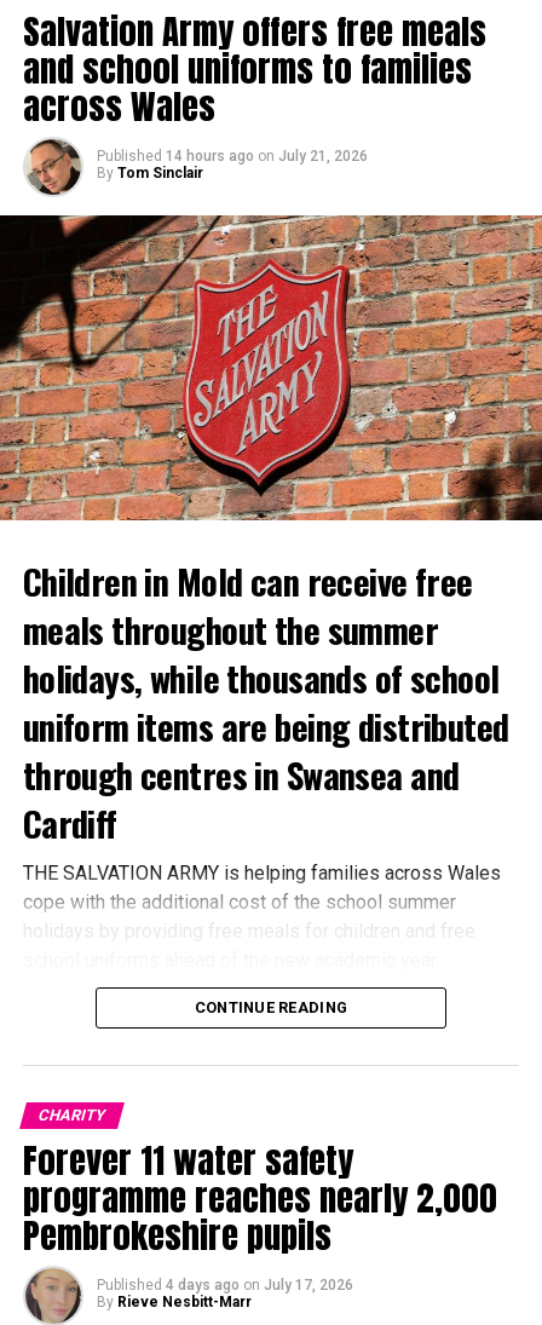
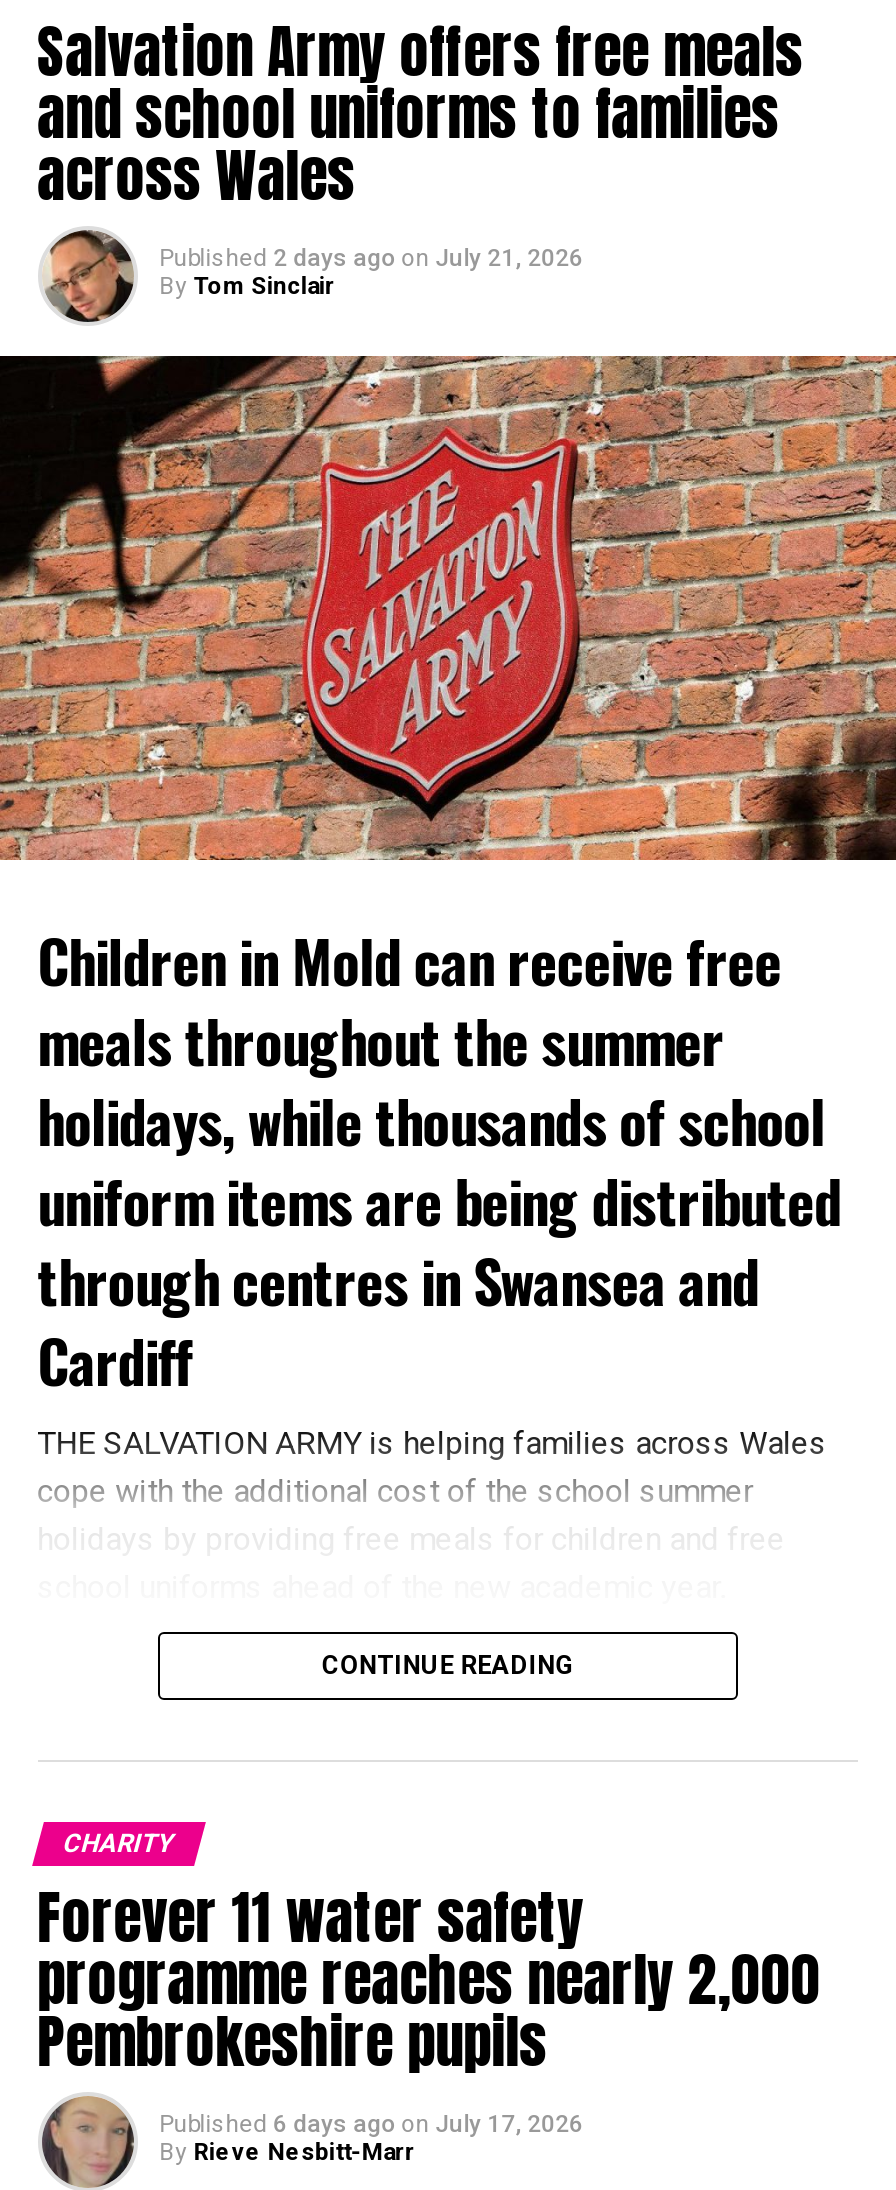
- Published 14 hours ago on July 21, 2026
+ Published 2 days ago on July 21, 2026

- Published 4 days ago on July 17, 2026
+ Published 6 days ago on July 17, 2026
